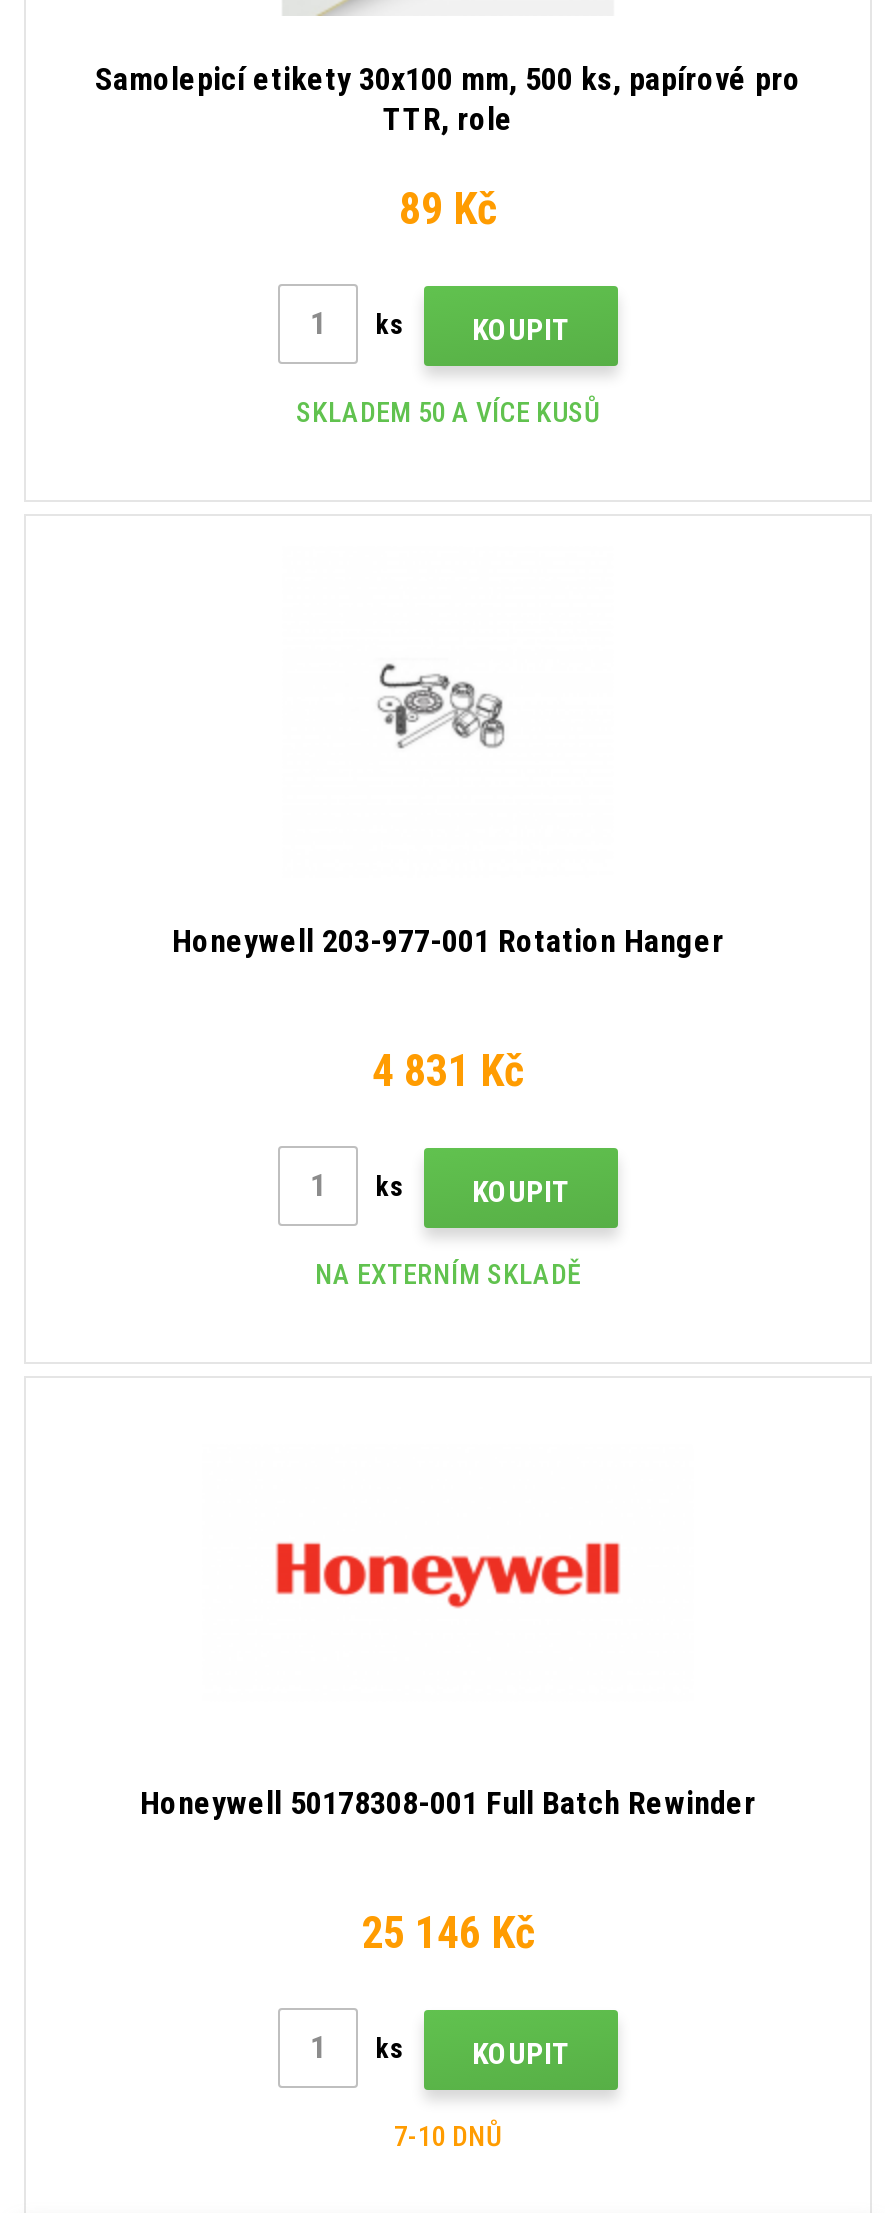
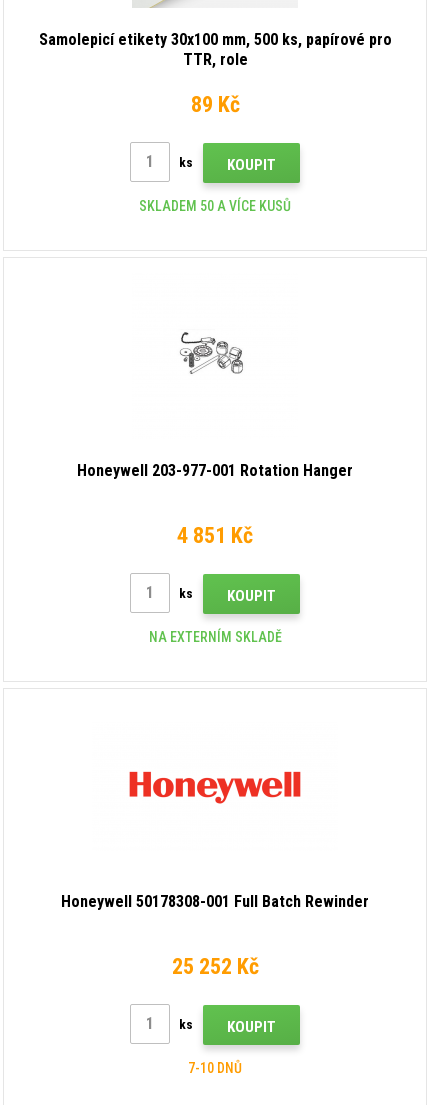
- 4 831 Kč
+ 4 851 Kč

- 25 146 Kč
+ 25 252 Kč
